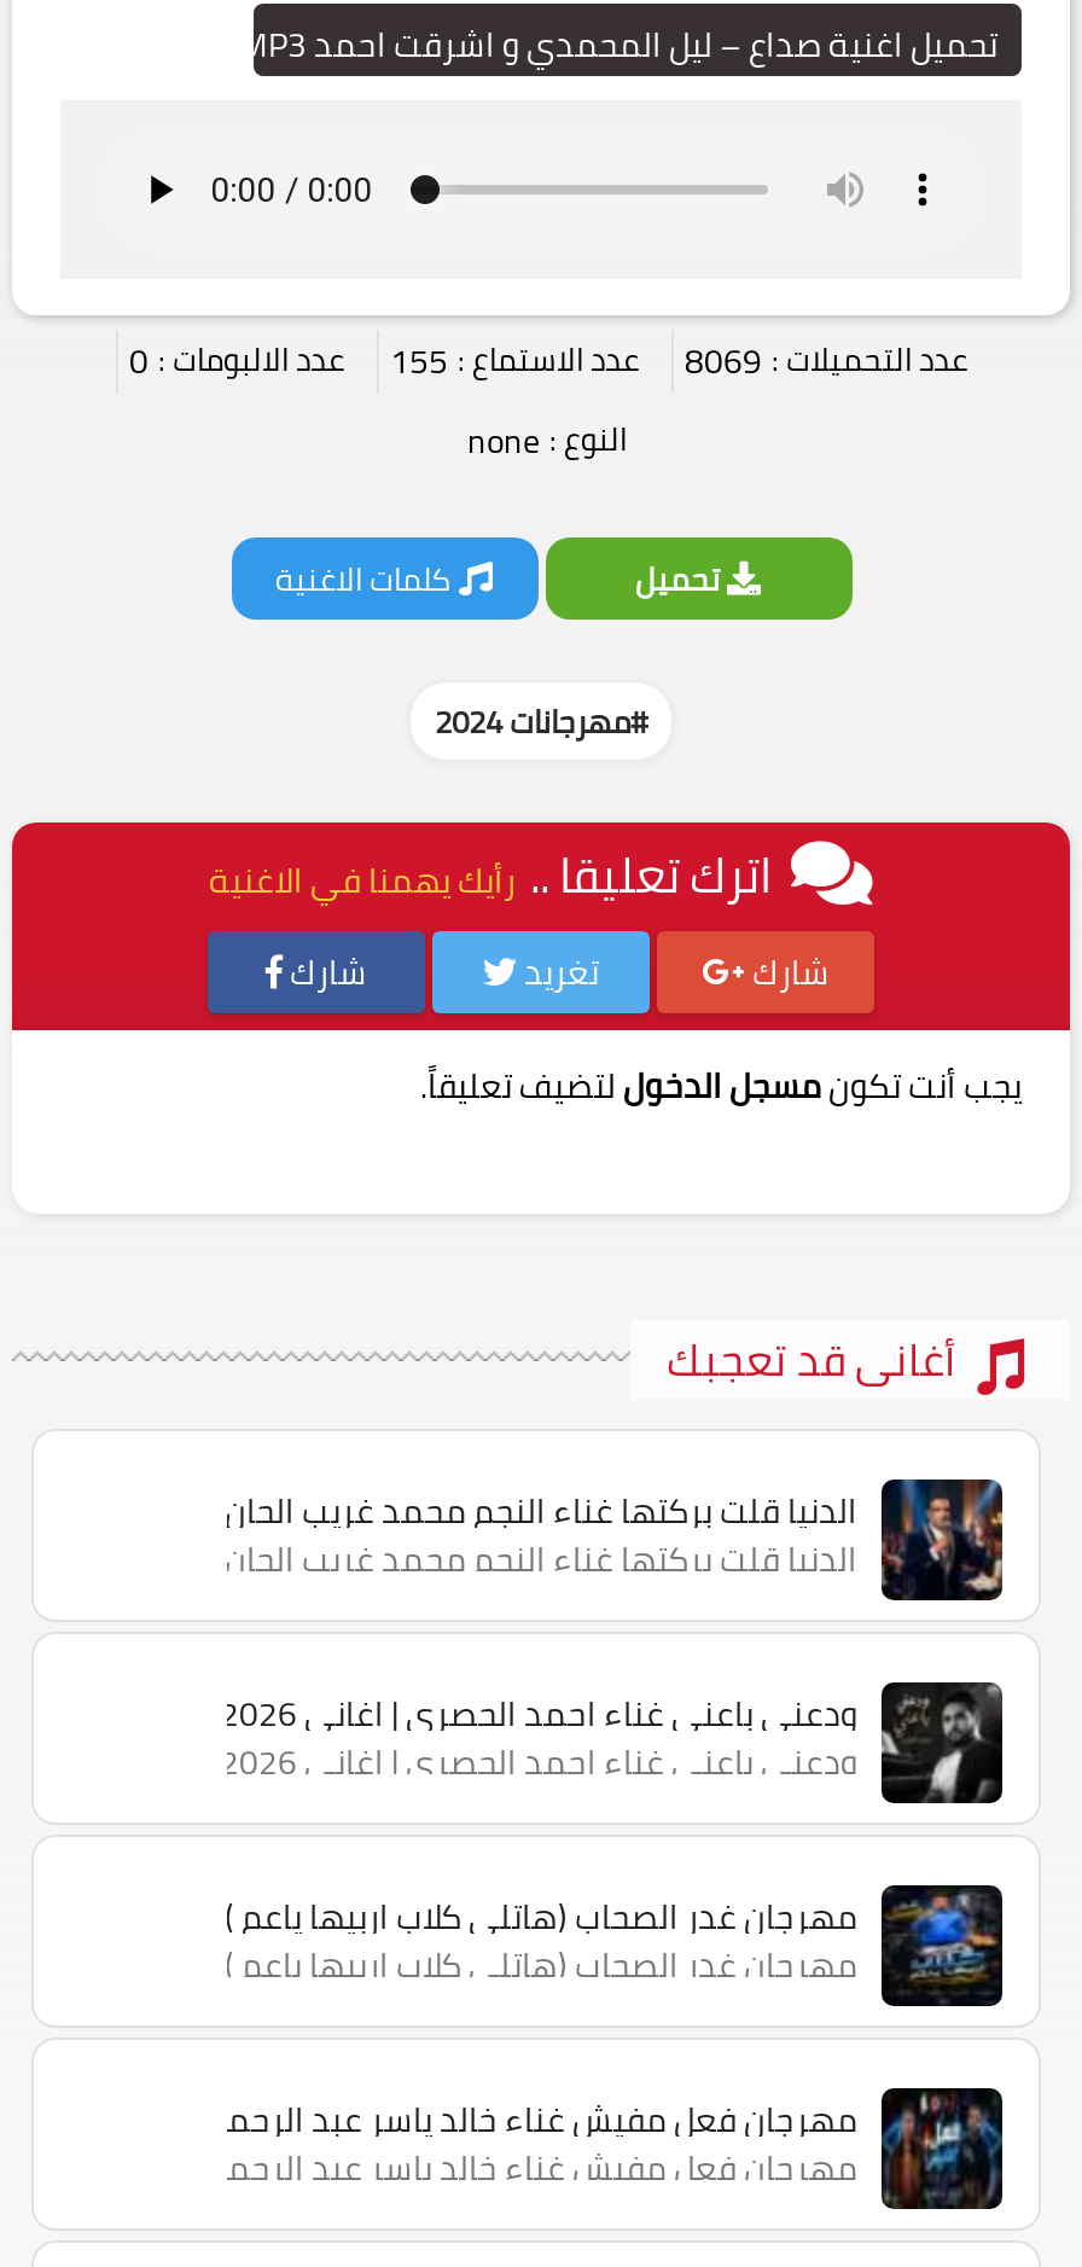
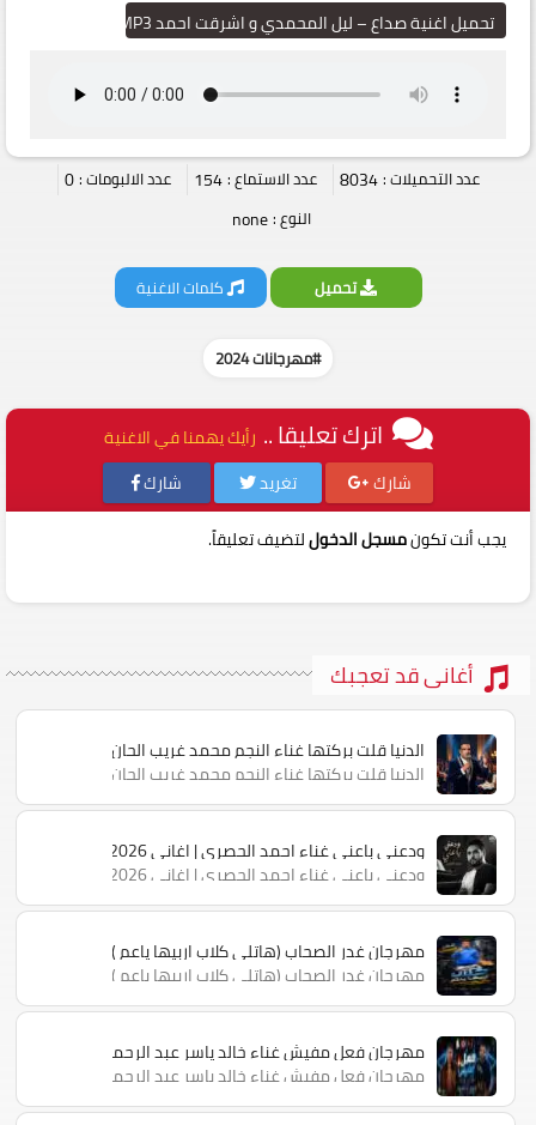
- عدد الاستماع : 155
+ عدد الاستماع : 154

- عدد التحميلات : 8069
+ عدد التحميلات : 8034
